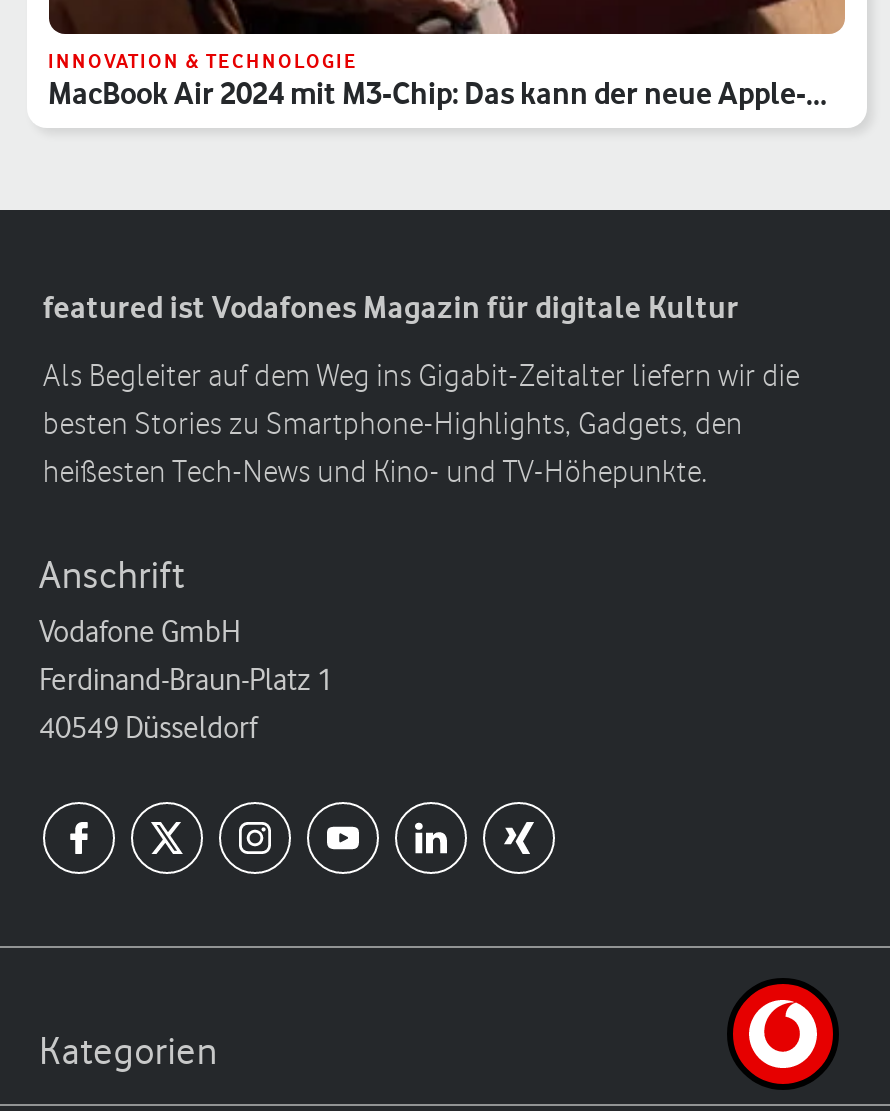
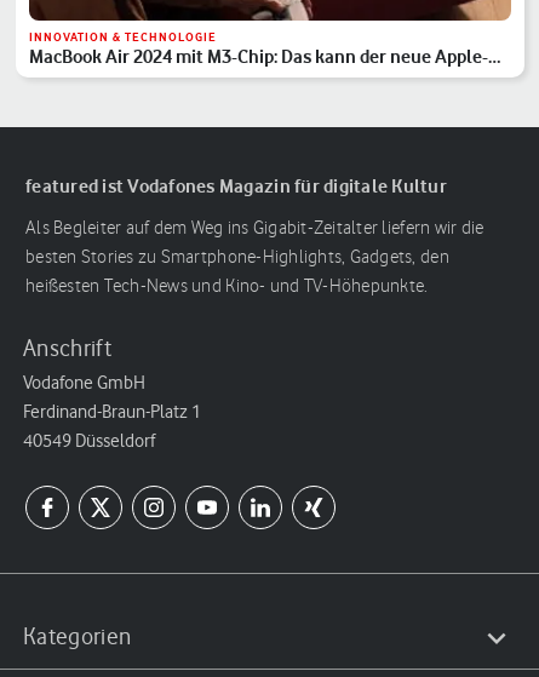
- [image]
